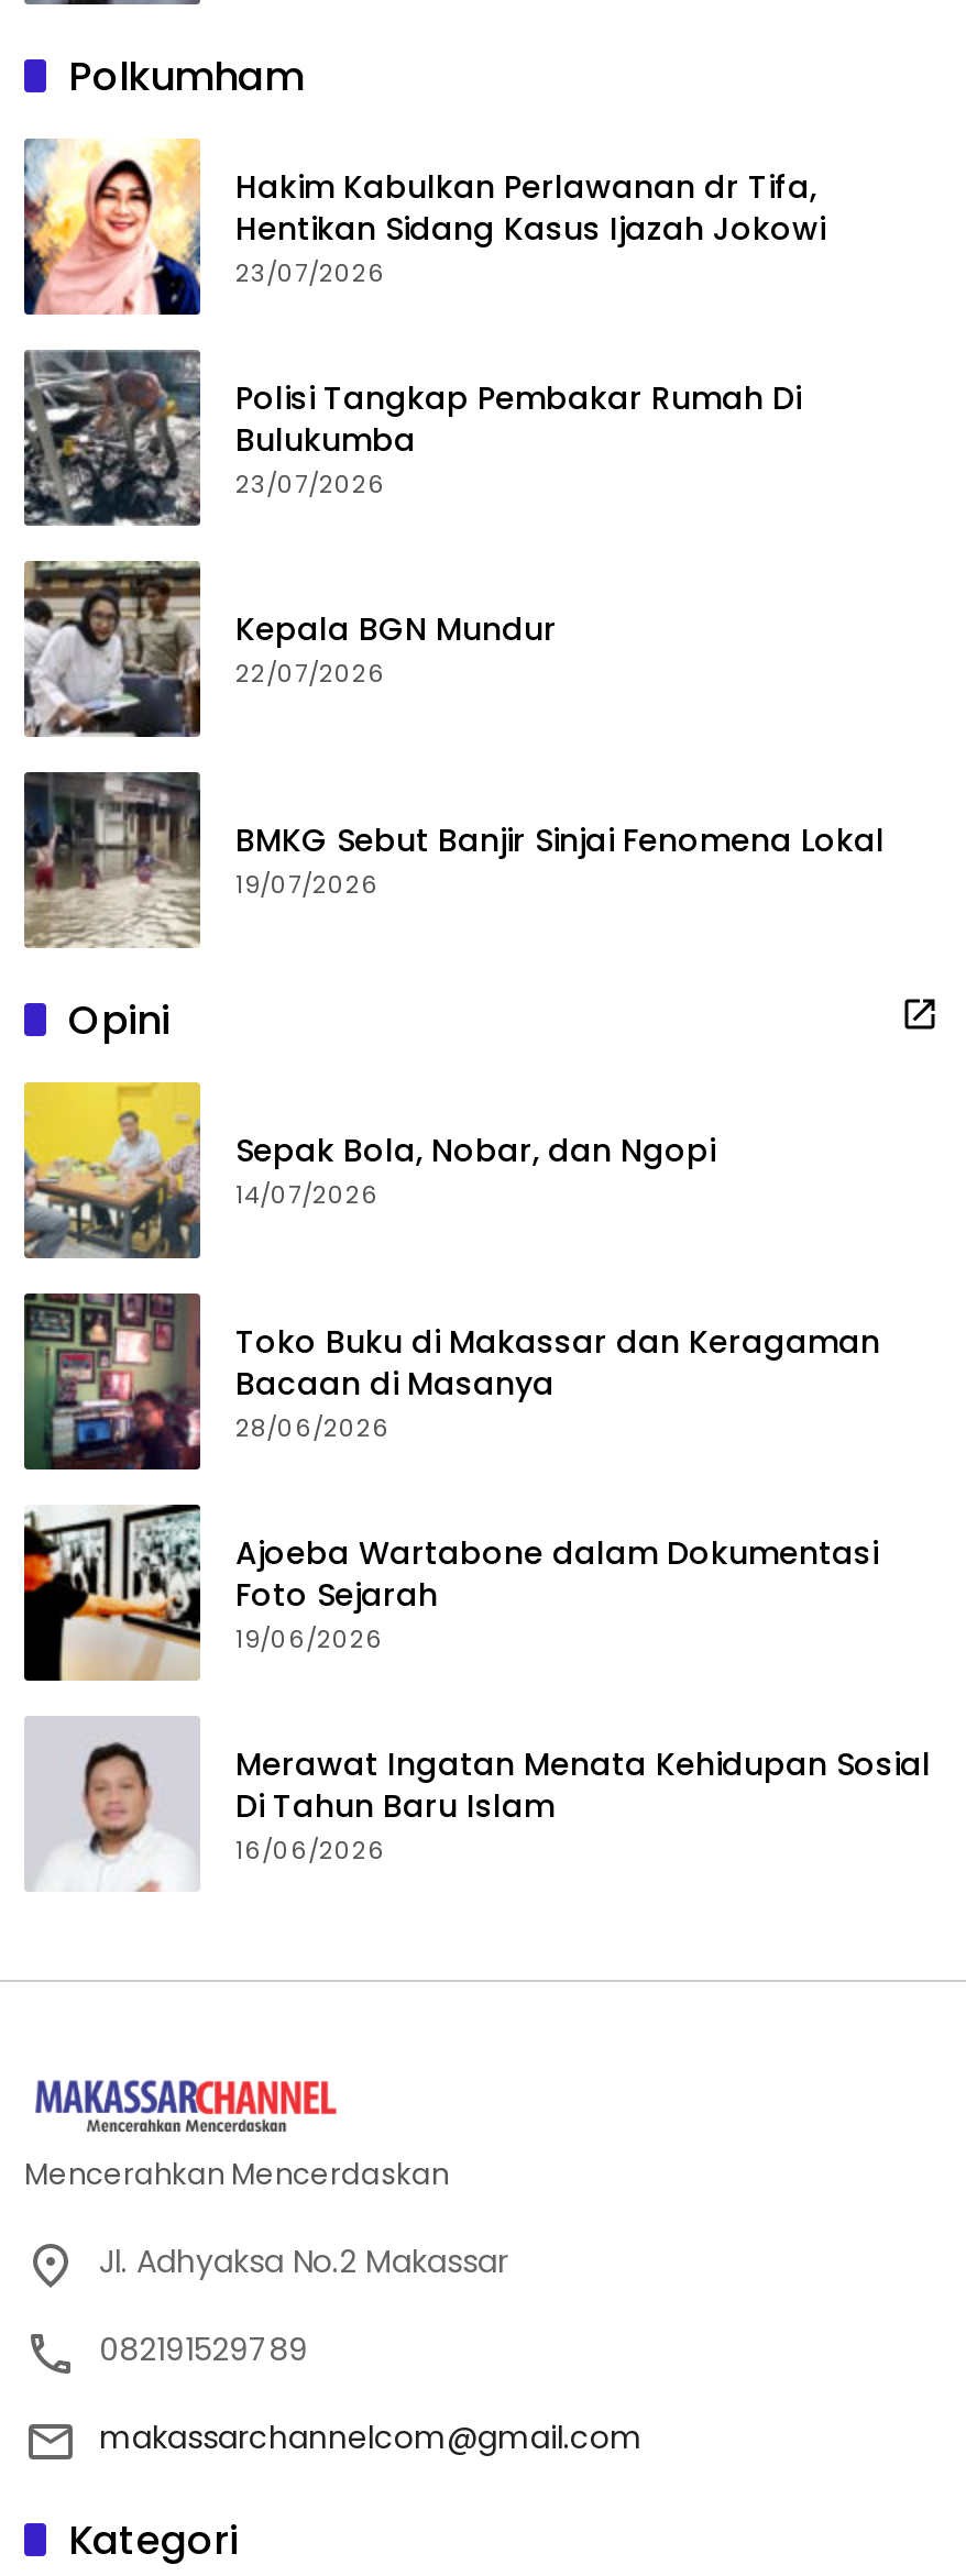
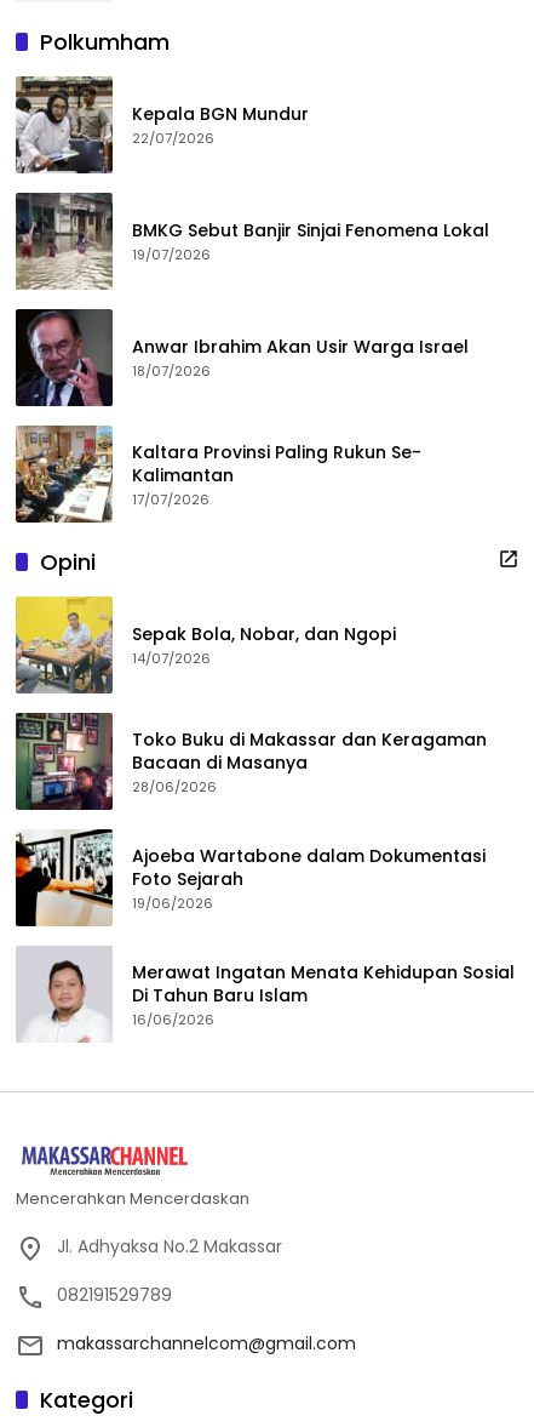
- [image]
- Hakim Kabulkan Perlawanan dr Tifa,
- Hentikan Sidang Kasus Ijazah Jokowi
- 23/07/2026
- Polisi Tangkap Pembakar Rumah Di
- Bulukumba
- 23/07/2026

- [image]

moved up: [image] | Kepala BGN Mundur | 22/07/2026 | BMKG Sebut Banjir Sinjai Fenomena Lokal | 19/07/2026

+ [image]
+ Anwar Ibrahim Akan Usir Warga Israel
+ 18/07/2026
+ Kaltara Provinsi Paling Rukun Se-
+ Kalimantan
+ 17/07/2026

+ [image]
